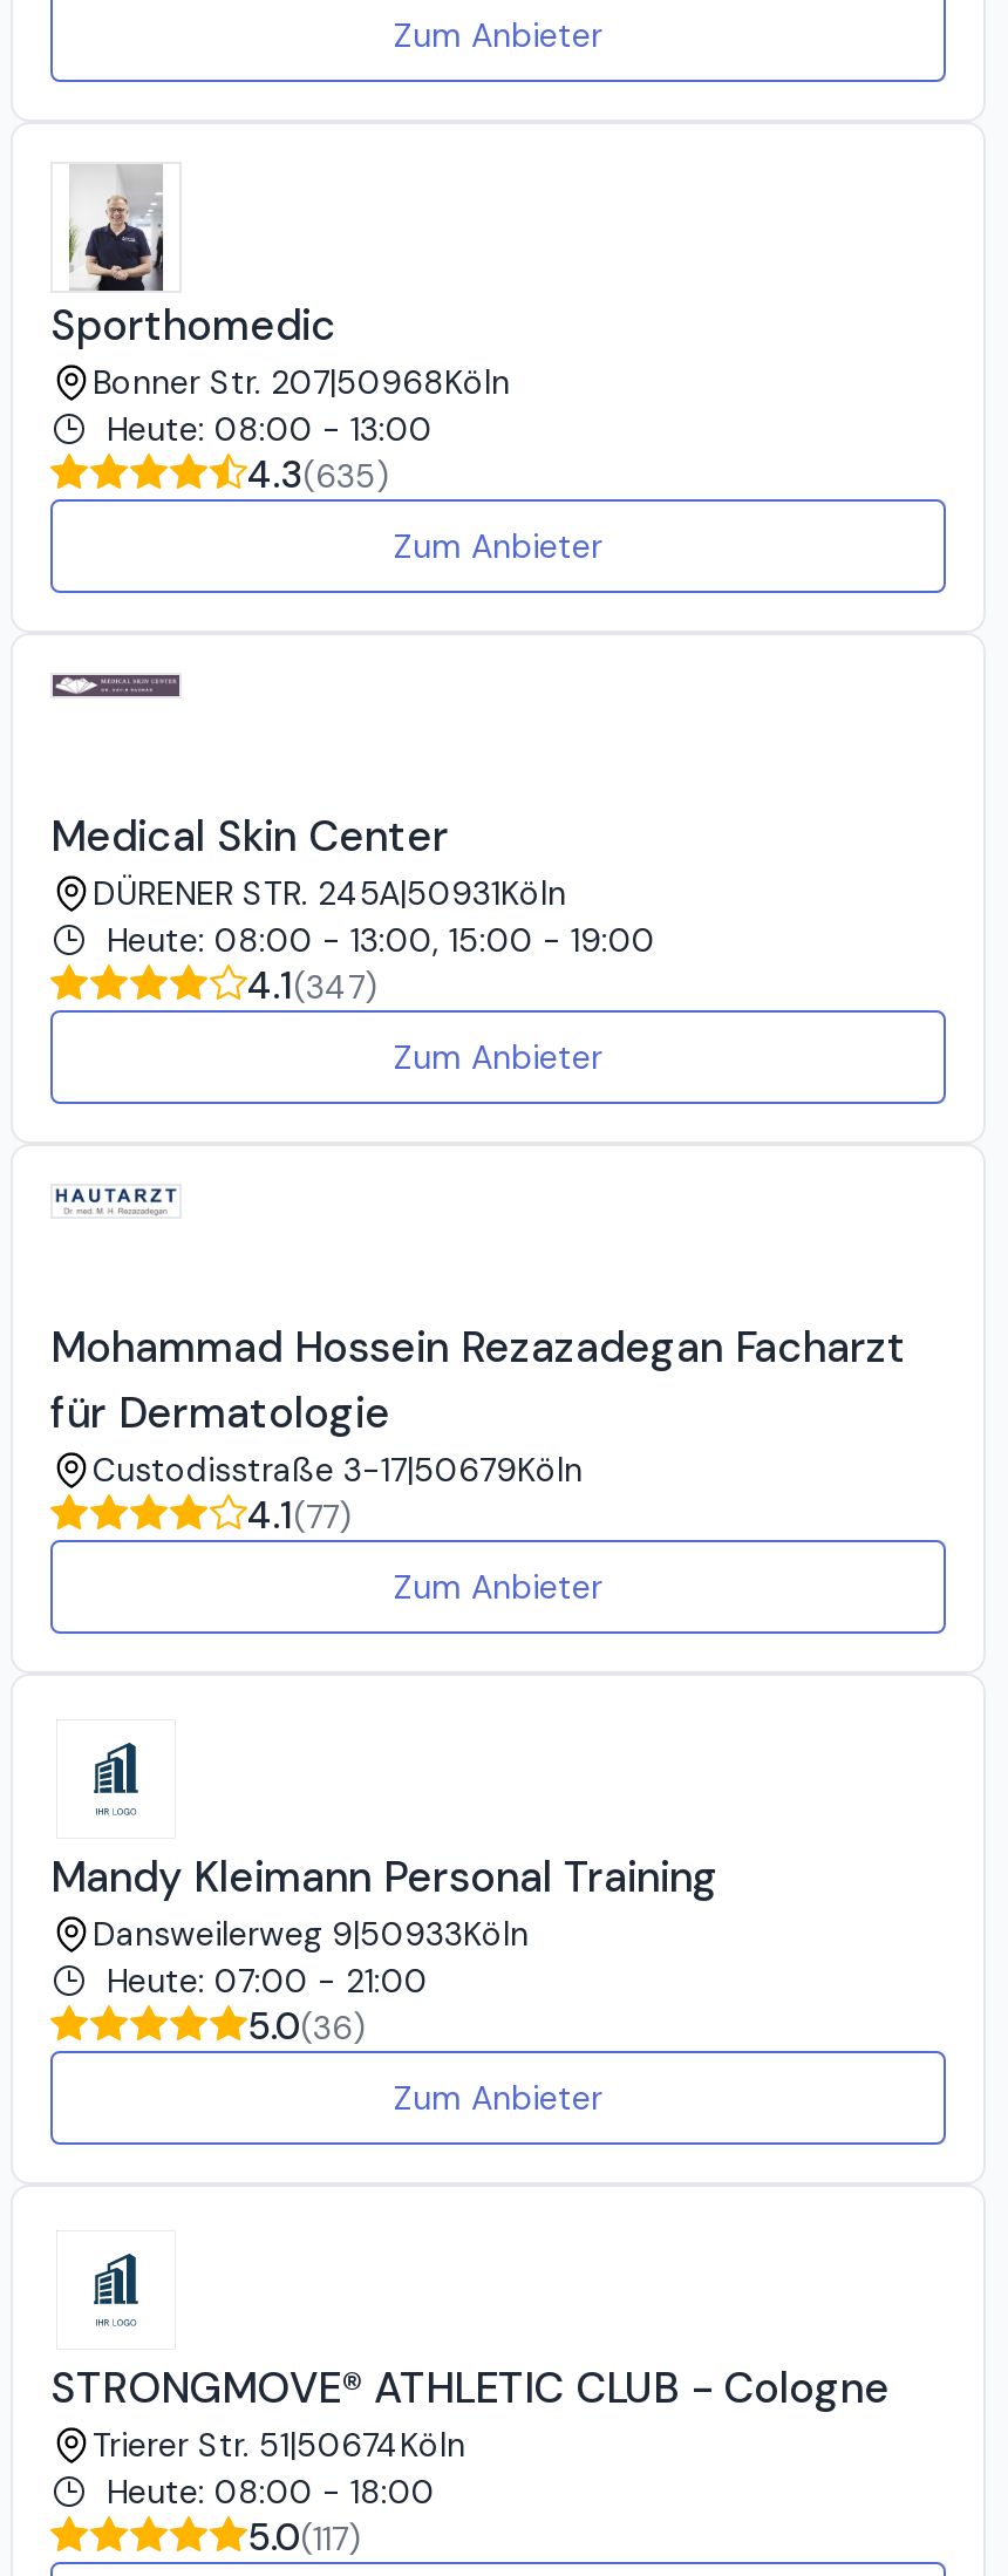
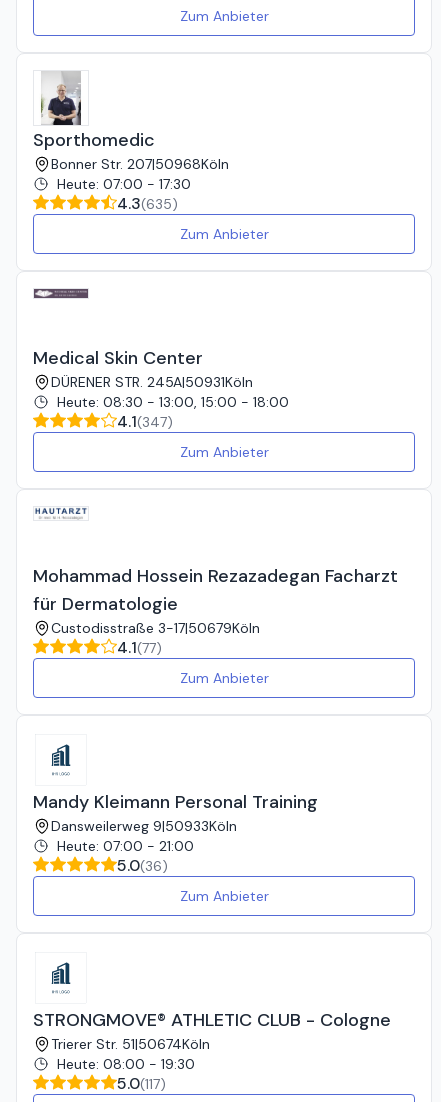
- Heute: 08:00 - 13:00
+ Heute: 07:00 - 17:30

- Heute: 08:00 - 13:00, 15:00 - 19:00
+ Heute: 08:30 - 13:00, 15:00 - 18:00

- Heute: 08:00 - 18:00
+ Heute: 08:00 - 19:30
